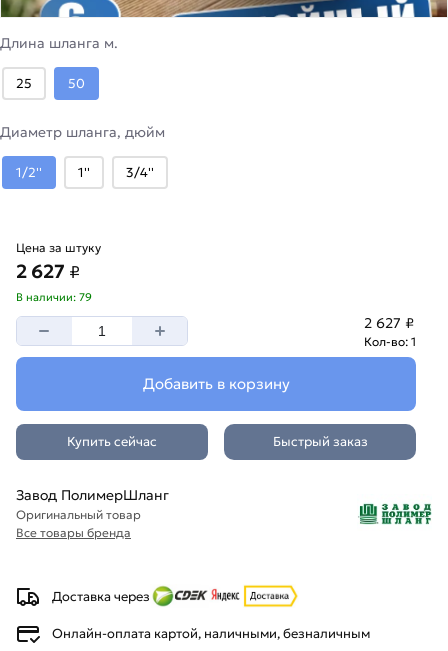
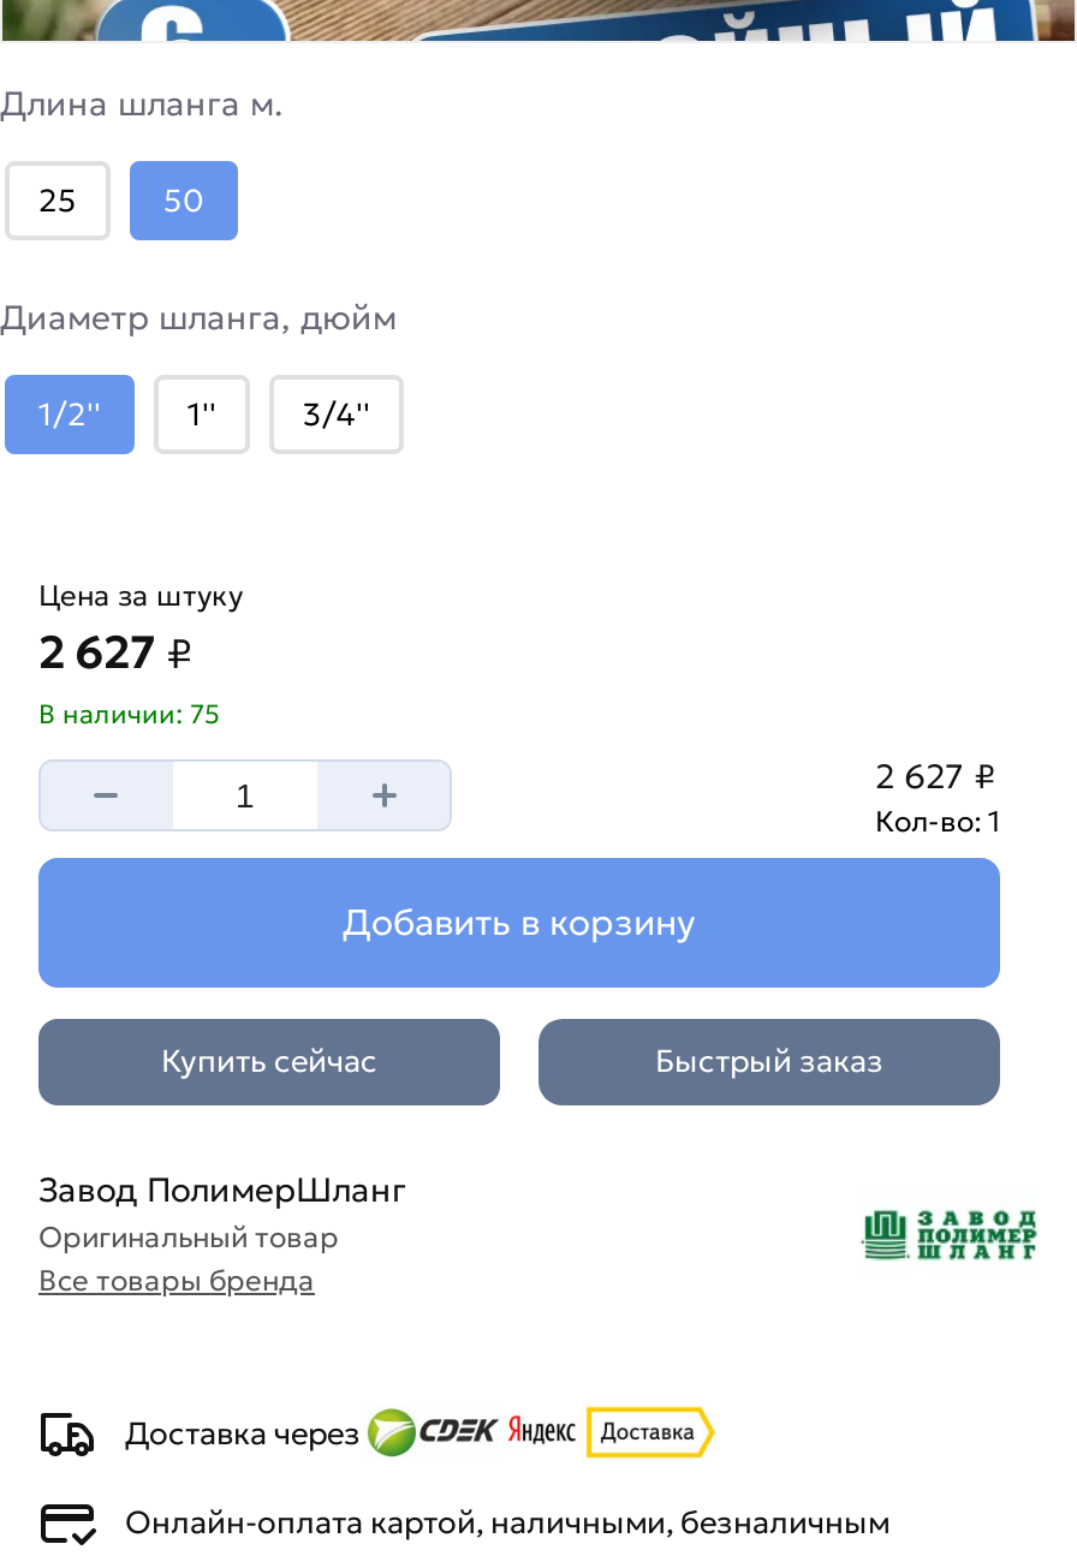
- В наличии: 79
+ В наличии: 75
